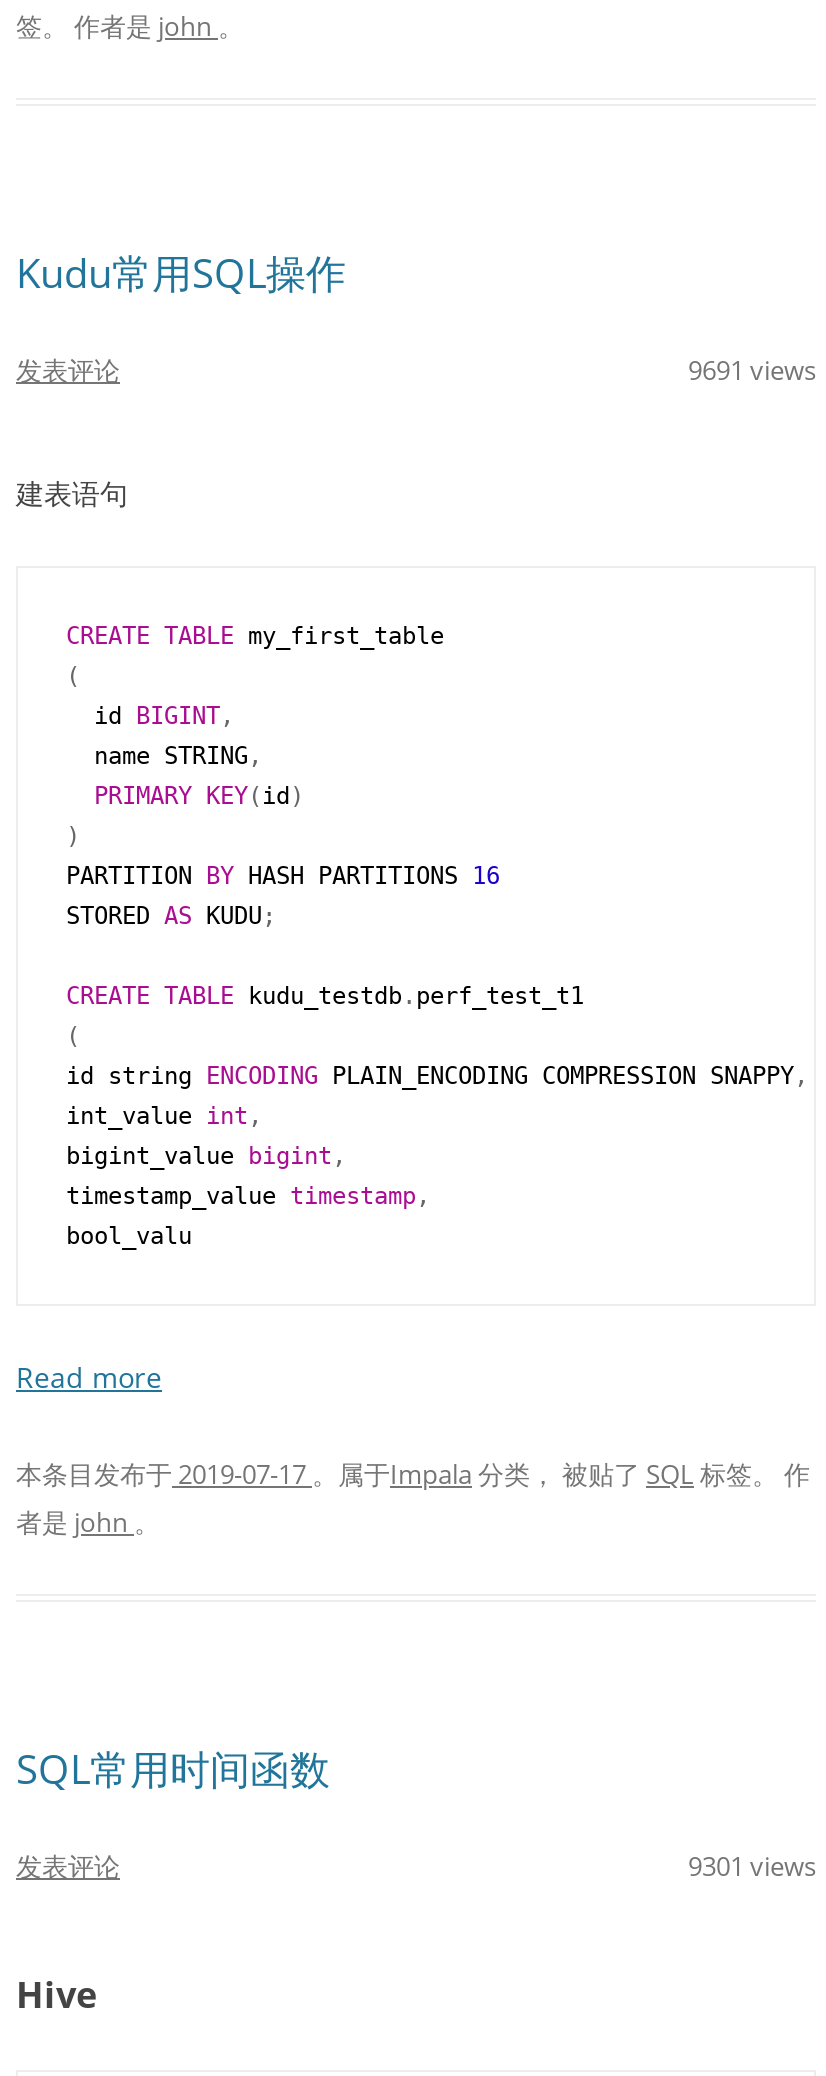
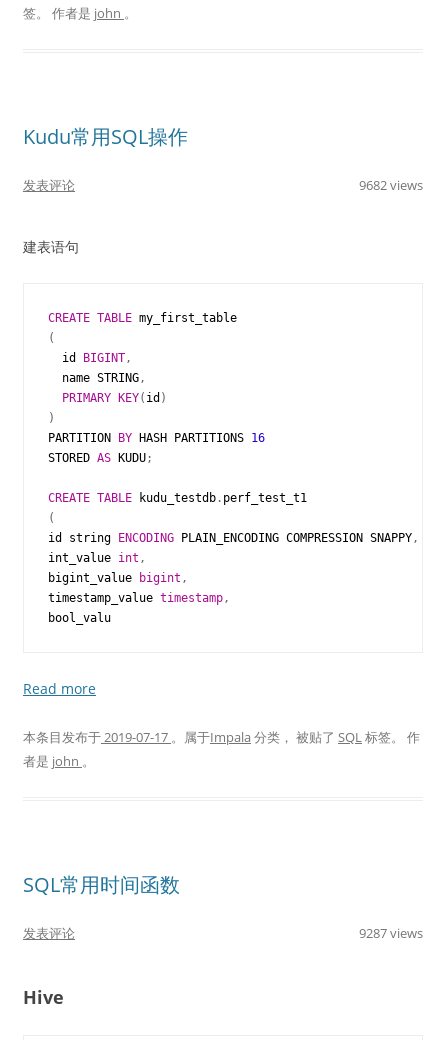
- 9691 views
+ 9682 views

- 9301 views
+ 9287 views
